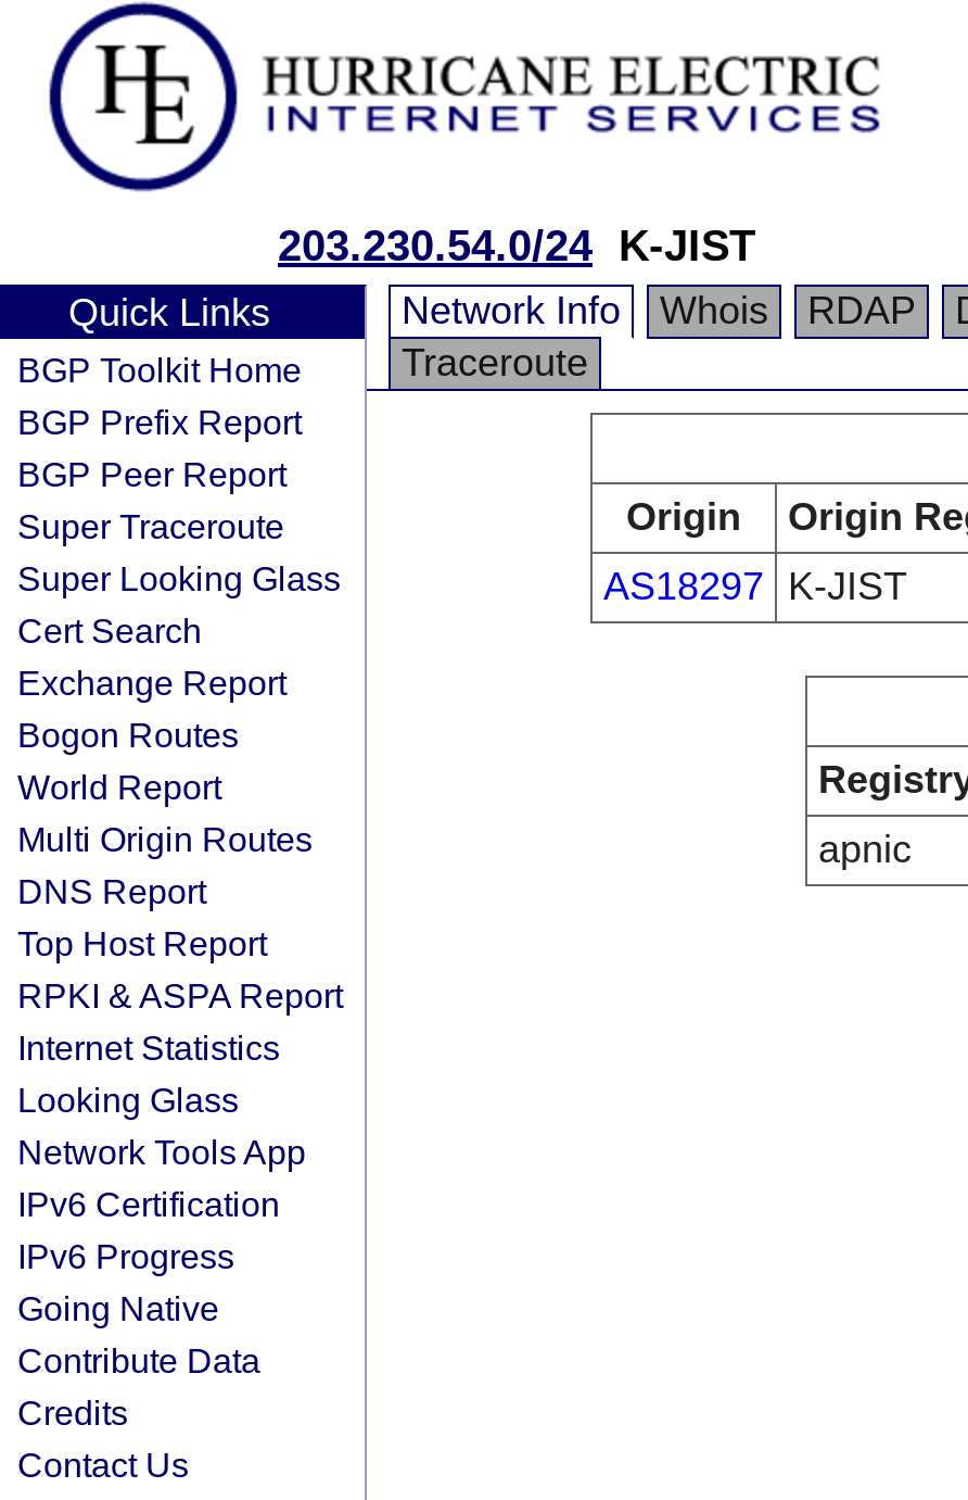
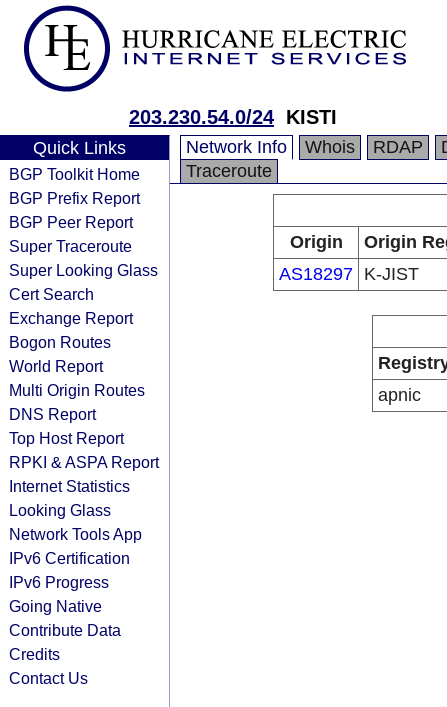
- 203.230.54.0/24 K-JIST
+ 203.230.54.0/24 KISTI
